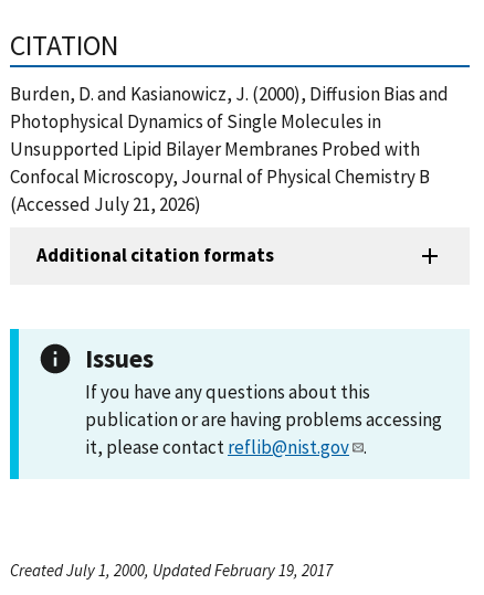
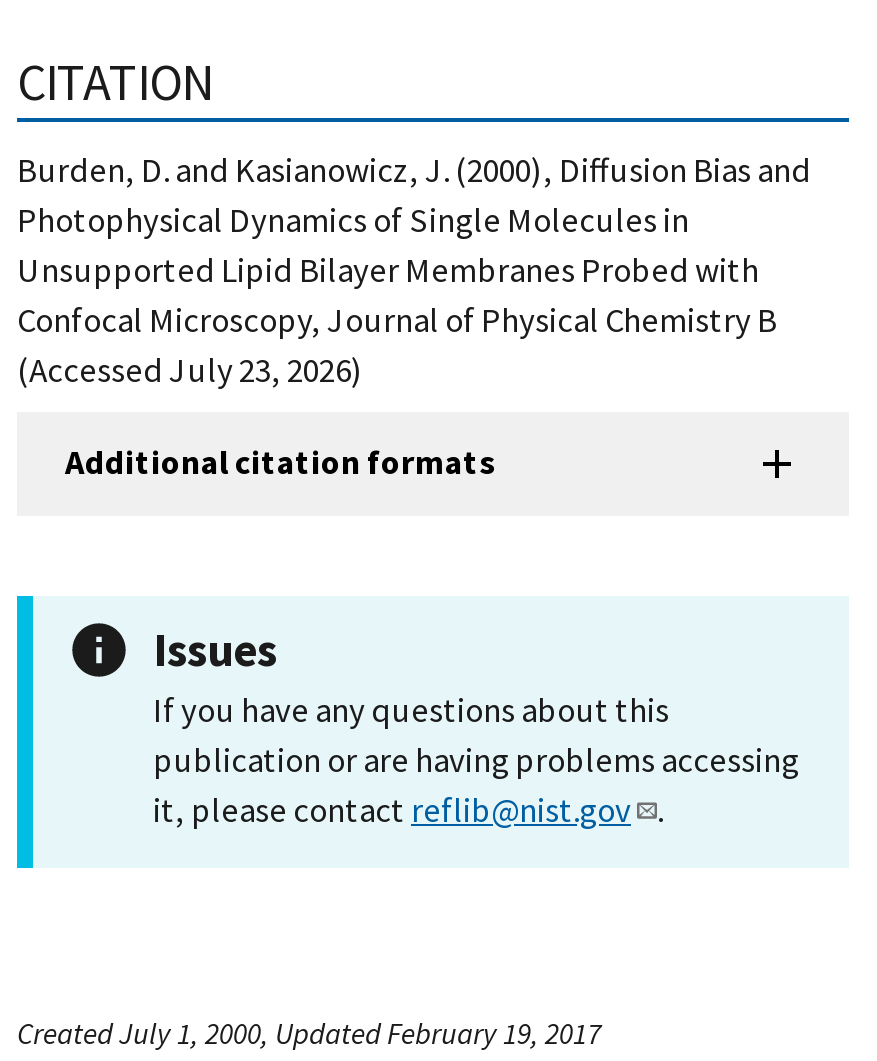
- (Accessed July 21, 2026)
+ (Accessed July 23, 2026)
